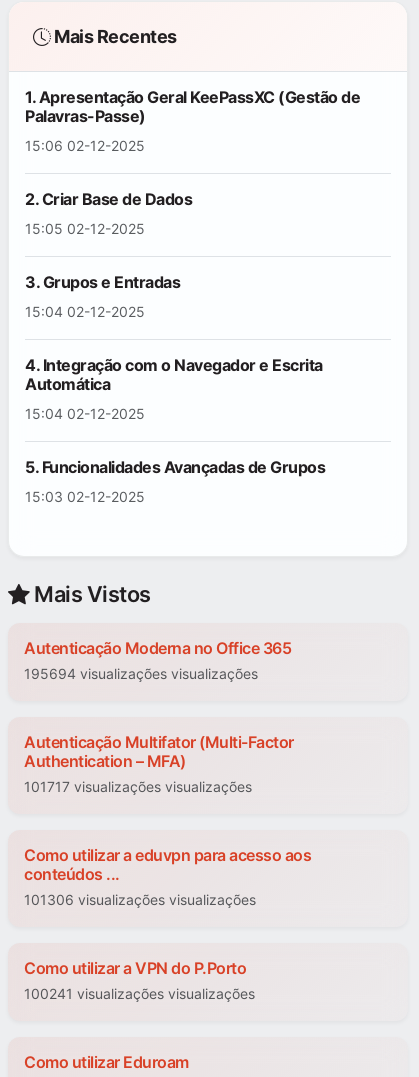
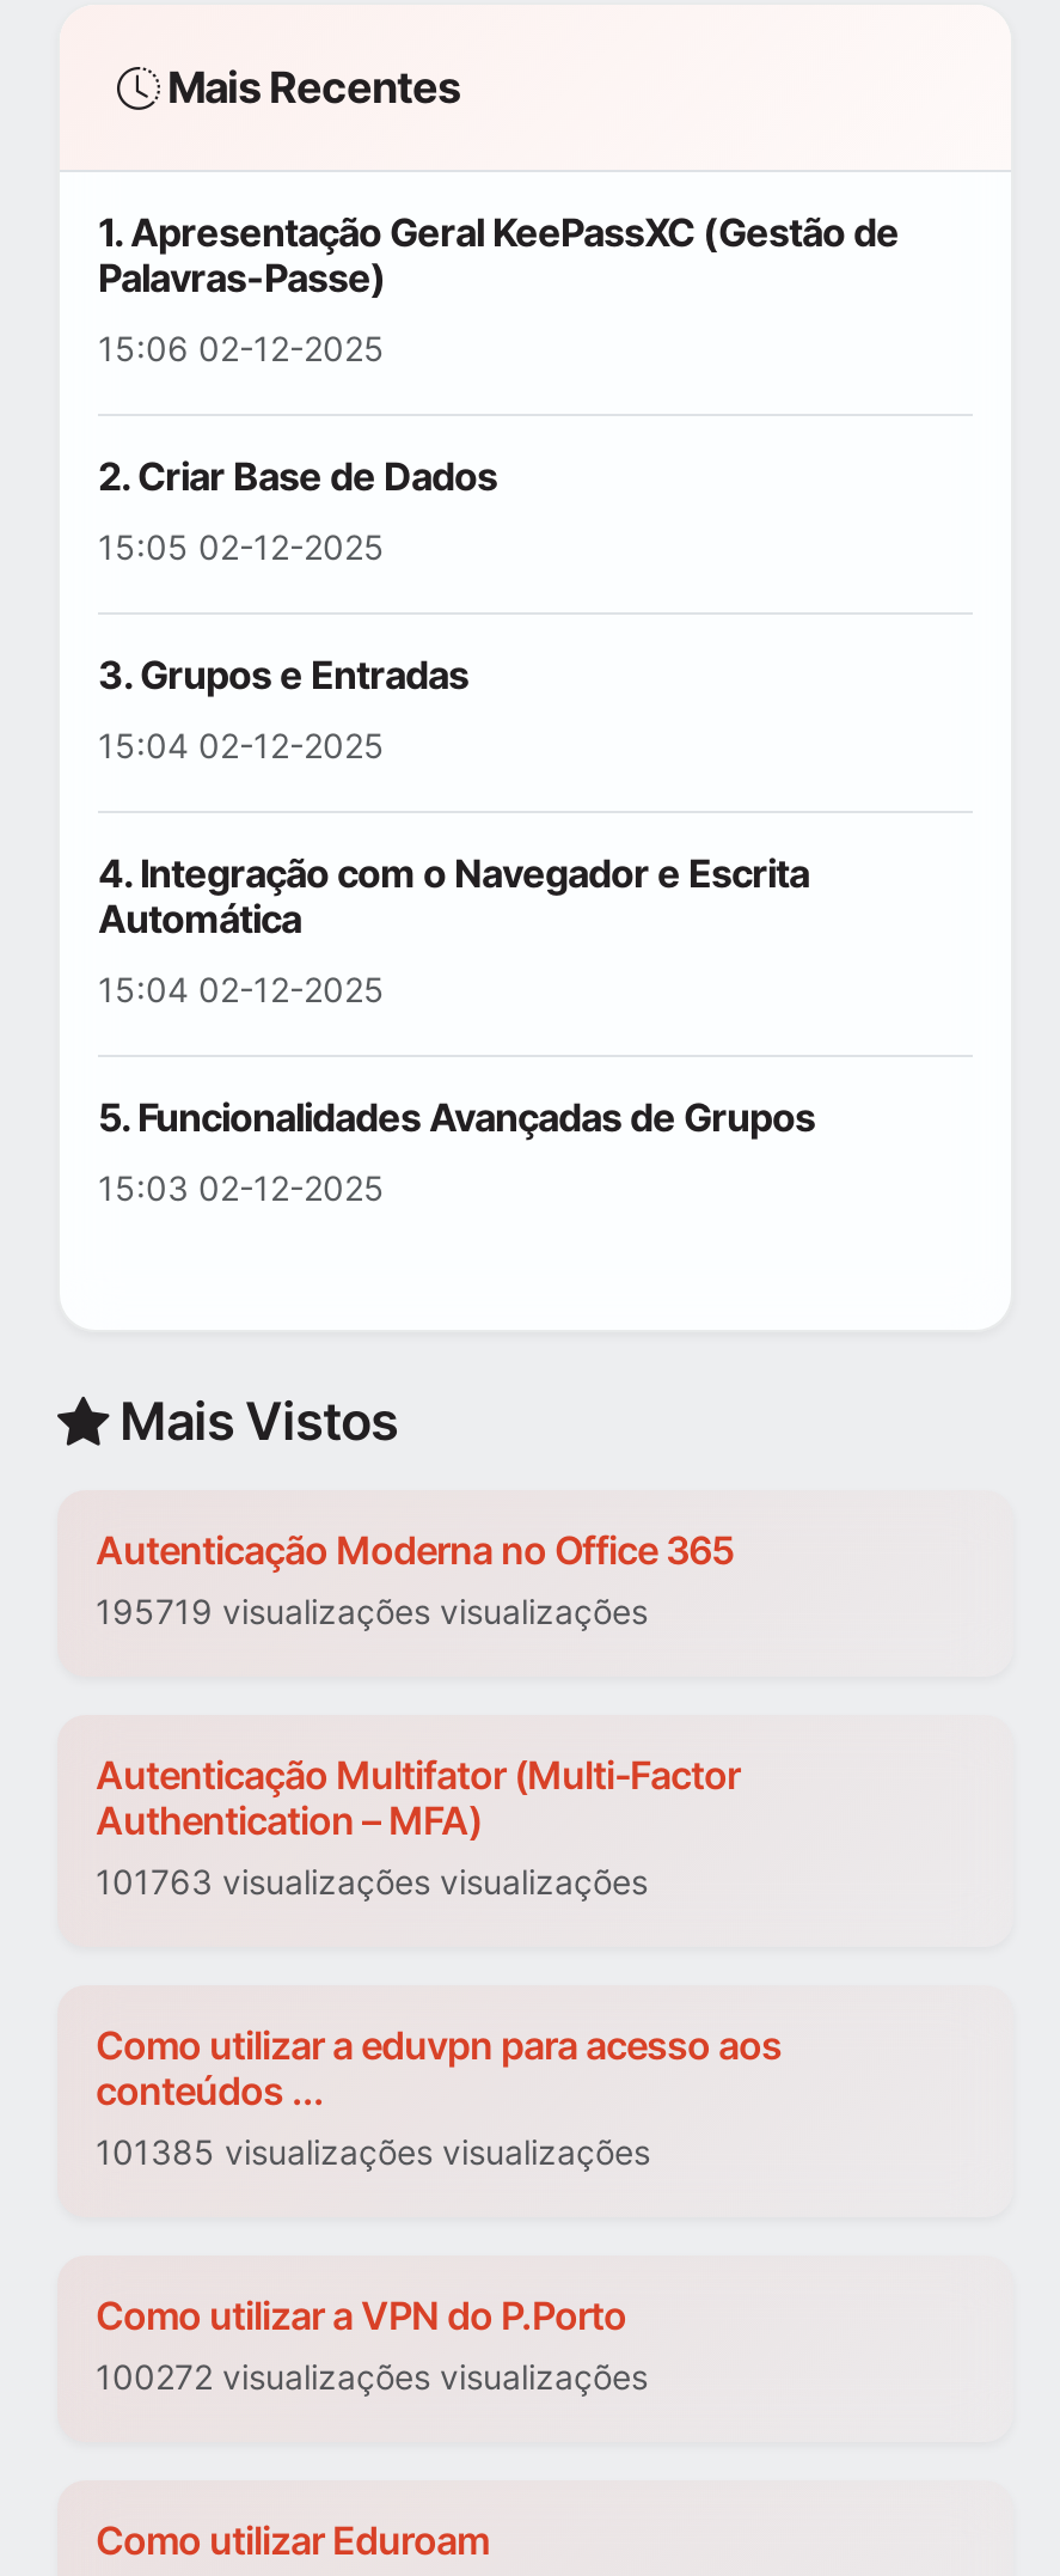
- 195694 visualizações visualizações
+ 195719 visualizações visualizações

- 101717 visualizações visualizações
+ 101763 visualizações visualizações

- 101306 visualizações visualizações
+ 101385 visualizações visualizações

- 100241 visualizações visualizações
+ 100272 visualizações visualizações
